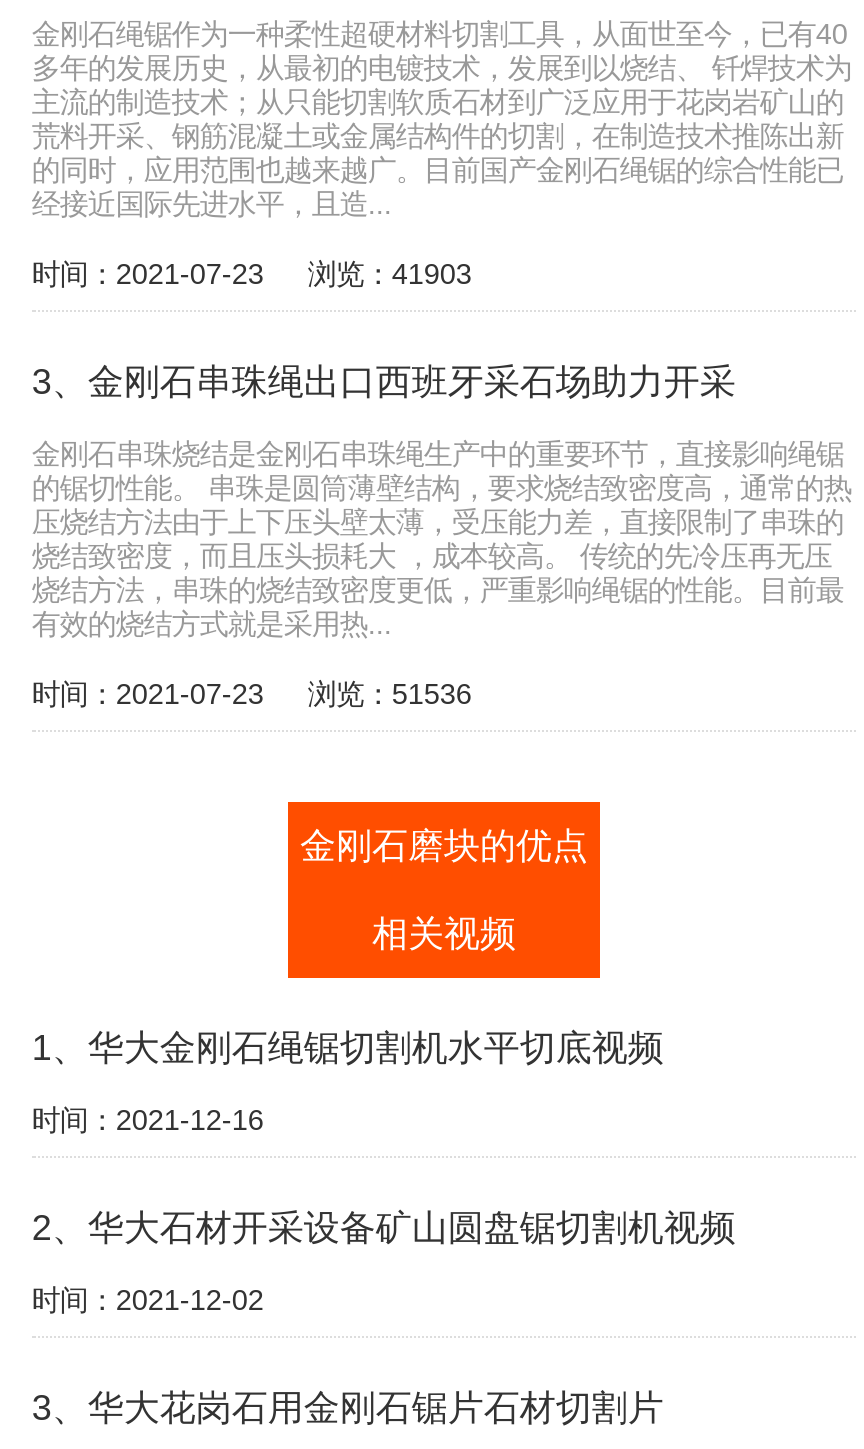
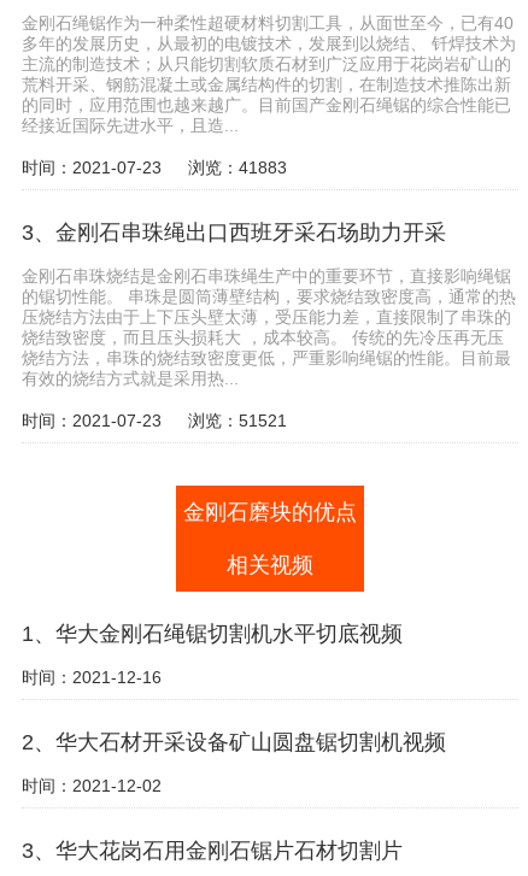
- 时间：2021-07-23 浏览：41903
+ 时间：2021-07-23 浏览：41883

- 时间：2021-07-23 浏览：51536
+ 时间：2021-07-23 浏览：51521
